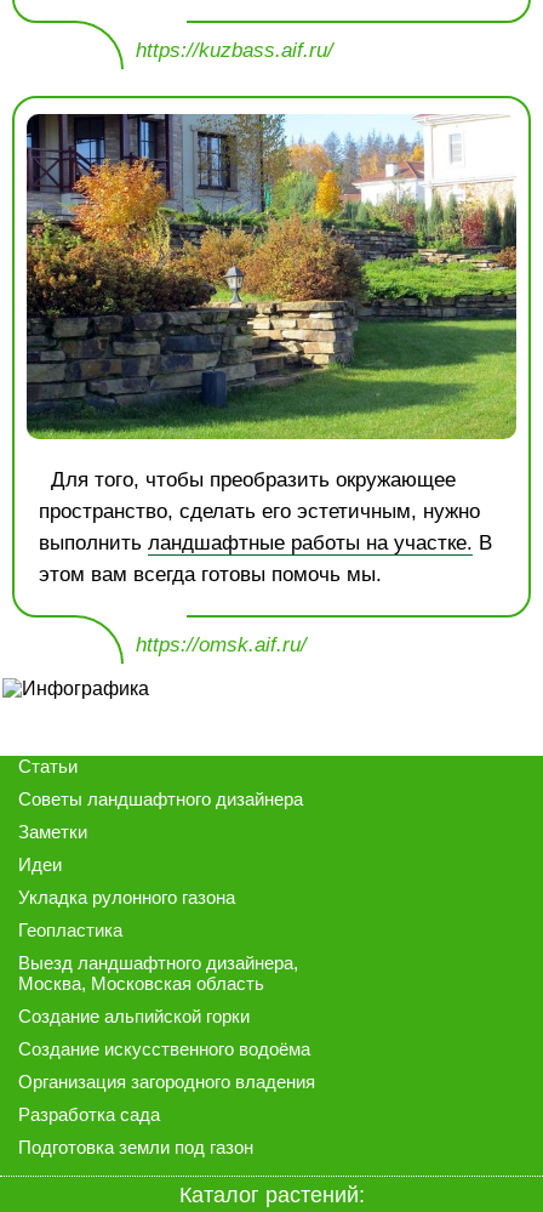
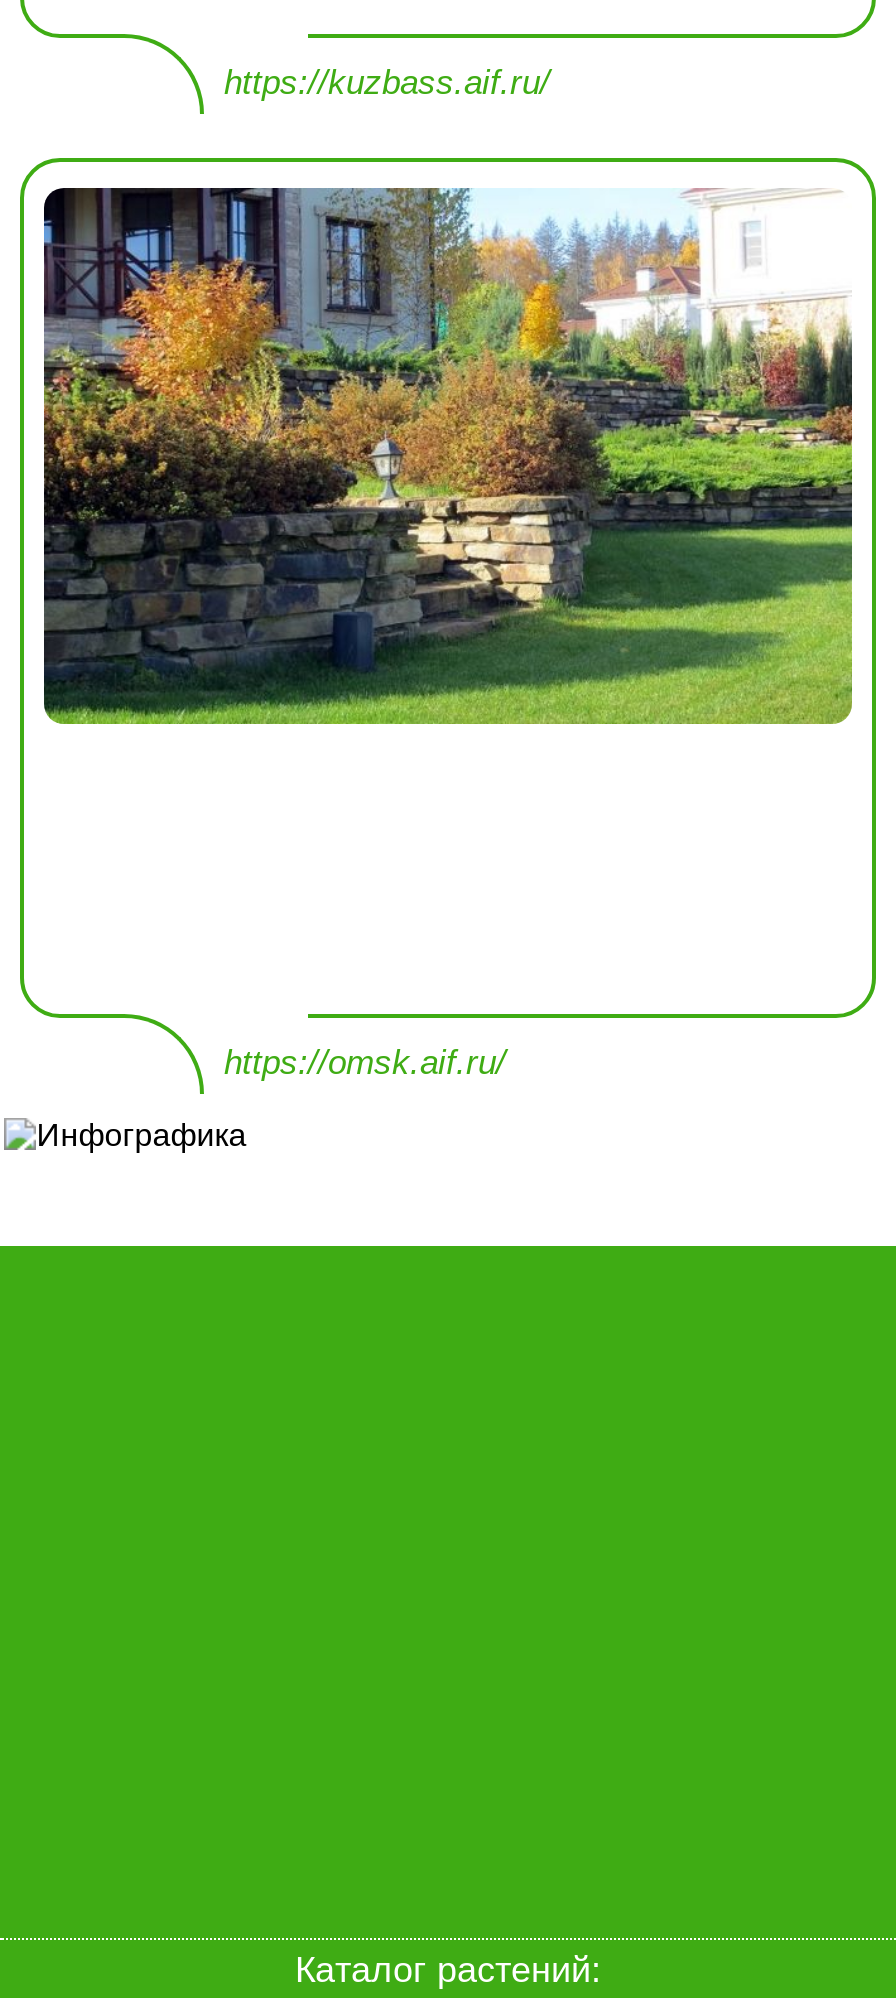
- Для того, чтобы преобразить окружающее
- пространство, сделать его эстетичным, нужно
- выполнить ландшафтные работы на участке. В
- этом вам всегда готовы помочь мы.

- Статьи
- Советы ландшафтного дизайнера
- Заметки
- Идеи
- Укладка рулонного газона
- Геопластика
- Выезд ландшафтного дизайнера,
- Москва, Московская область
- Создание альпийской горки
- Создание искусственного водоёма
- Организация загородного владения
- Разработка сада
- Подготовка земли под газон
